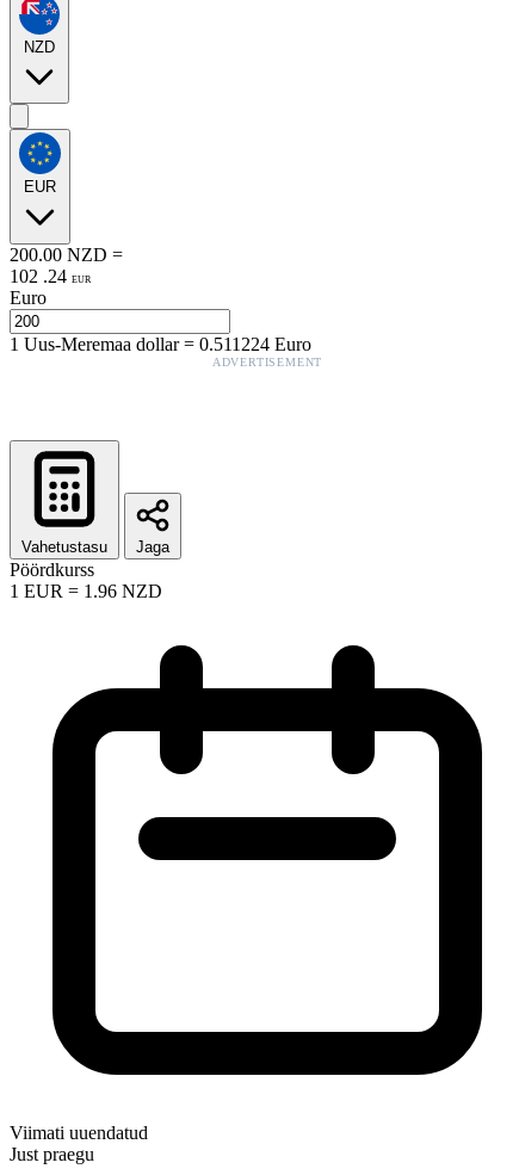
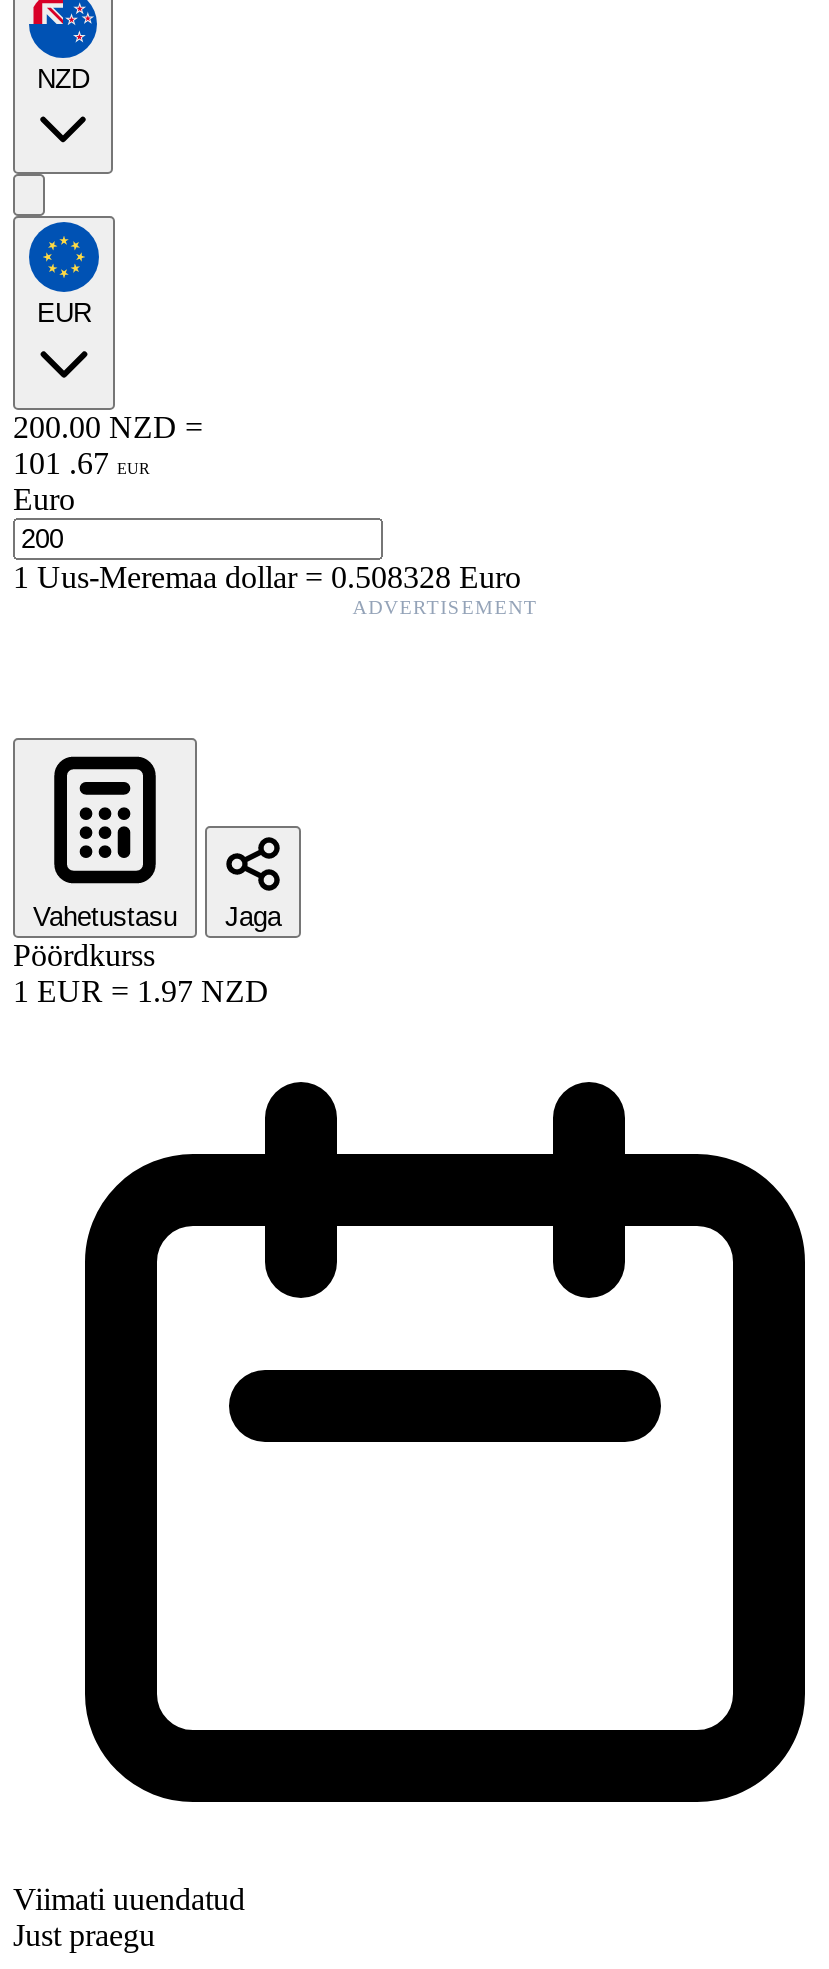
- 102 . 24 EUR
+ 101 . 67 EUR

- 1Uus-Meremaa dollar=0.511224 Euro
+ 1Uus-Meremaa dollar=0.508328 Euro

- 1 EUR = 1.96 NZD
+ 1 EUR = 1.97 NZD
